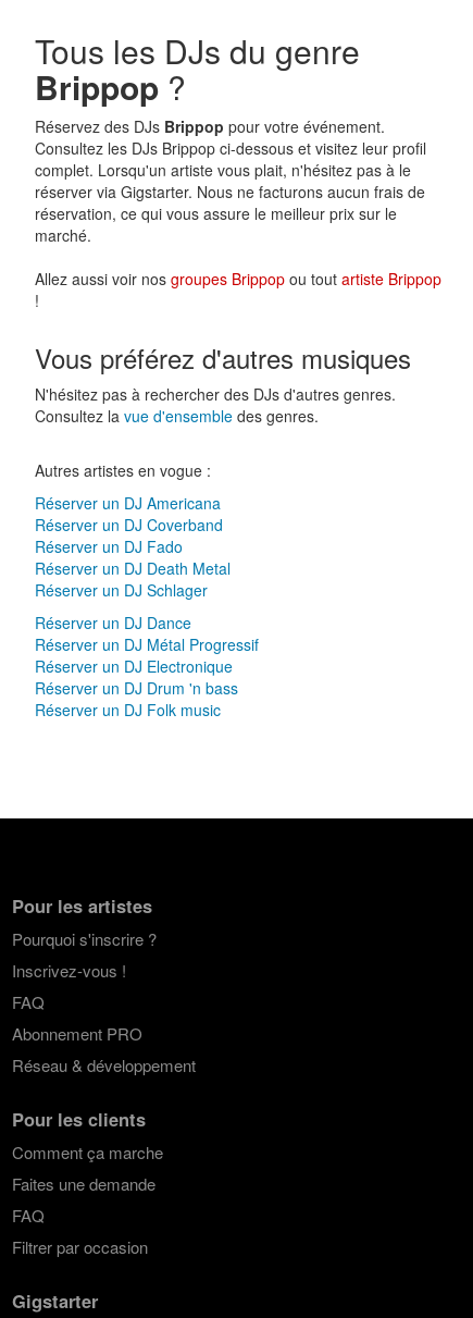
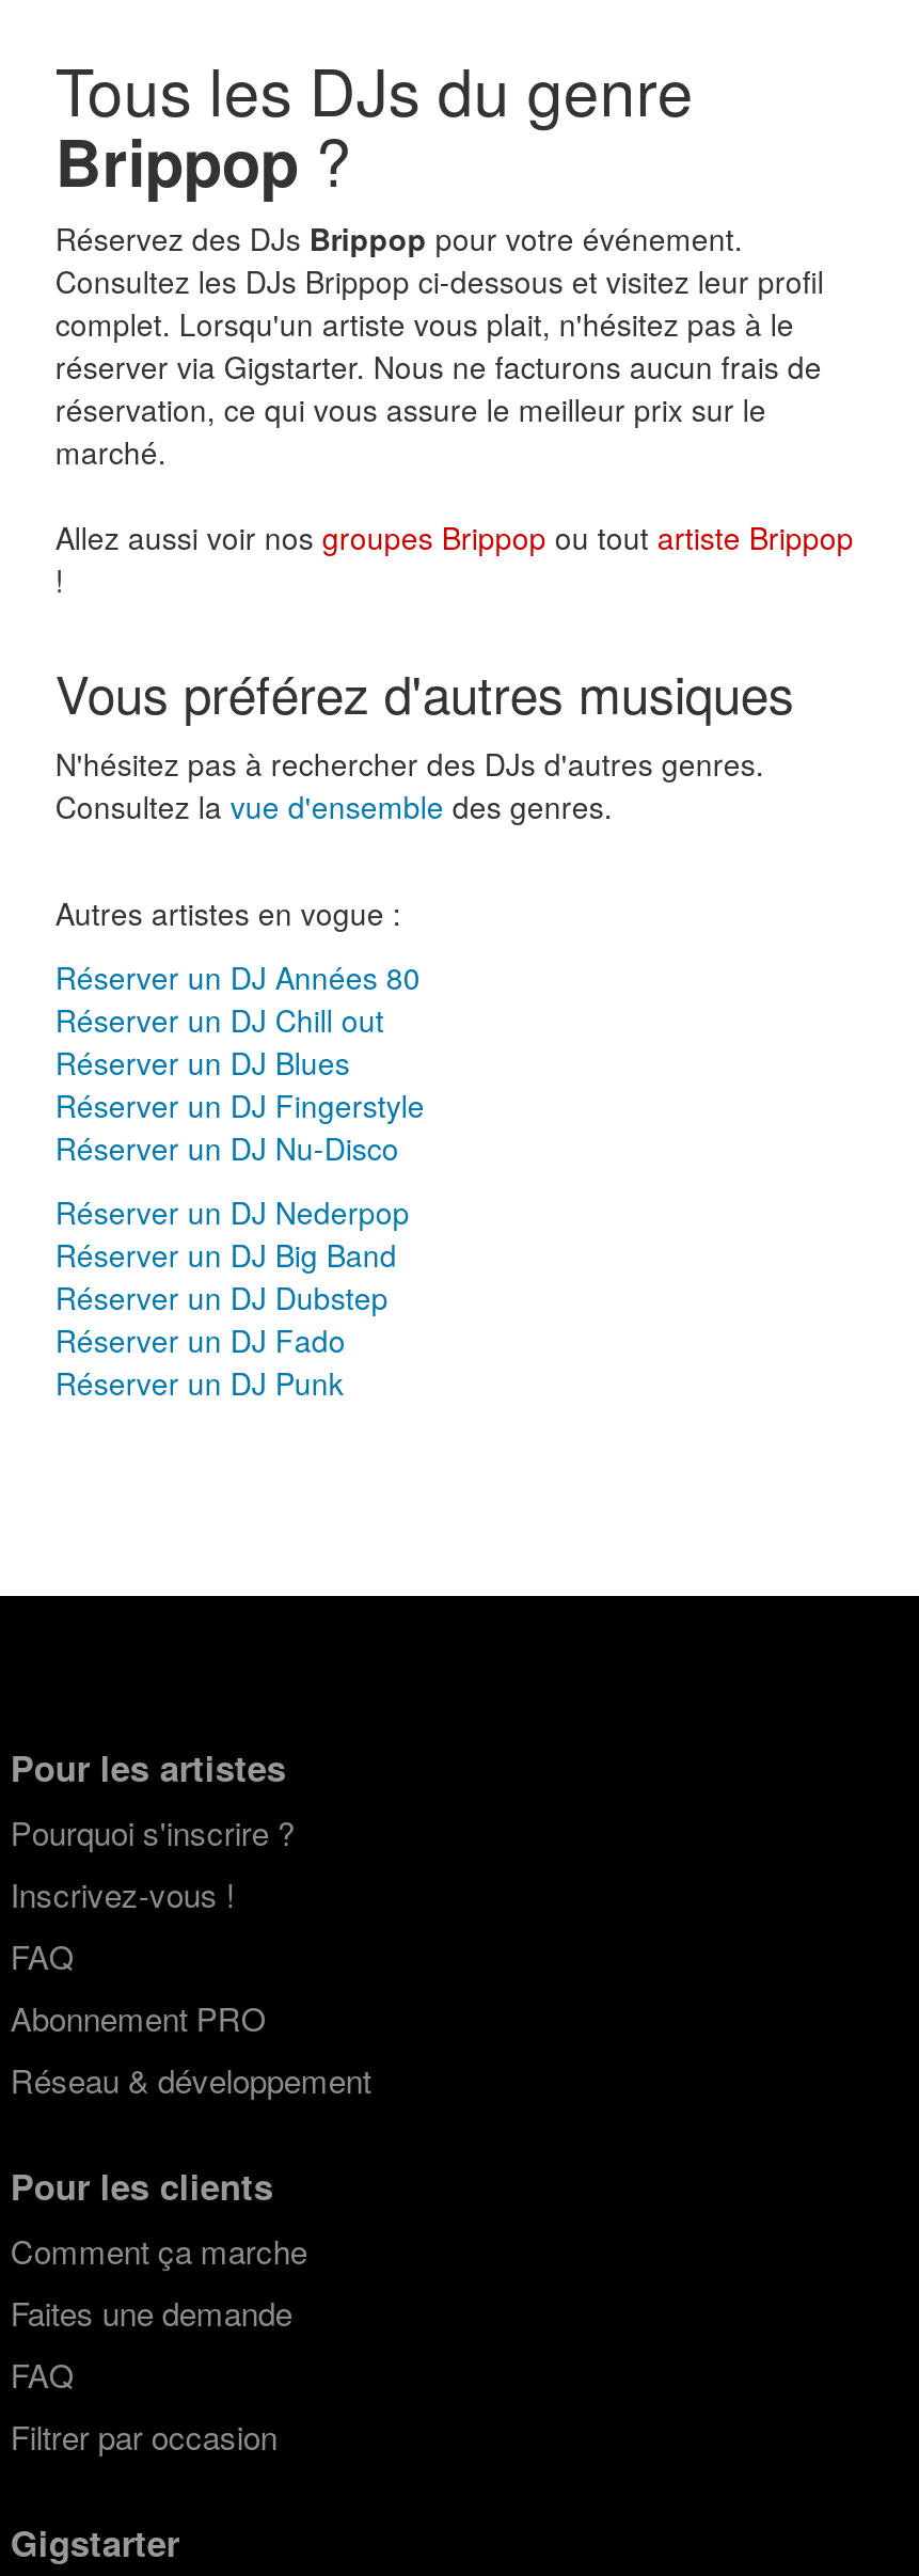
- Réserver un DJ Americana
- Réserver un DJ Coverband
+ Réserver un DJ Années 80
+ Réserver un DJ Chill out
+ Réserver un DJ Blues
+ Réserver un DJ Fingerstyle
+ Réserver un DJ Nu-Disco
+ Réserver un DJ Nederpop
+ Réserver un DJ Big Band
+ Réserver un DJ Dubstep

moved down: Réserver un DJ Fado

- Réserver un DJ Death Metal
- Réserver un DJ Schlager
- Réserver un DJ Dance
- Réserver un DJ Métal Progressif
- Réserver un DJ Electronique
- Réserver un DJ Drum 'n bass
- Réserver un DJ Folk music
+ Réserver un DJ Punk
